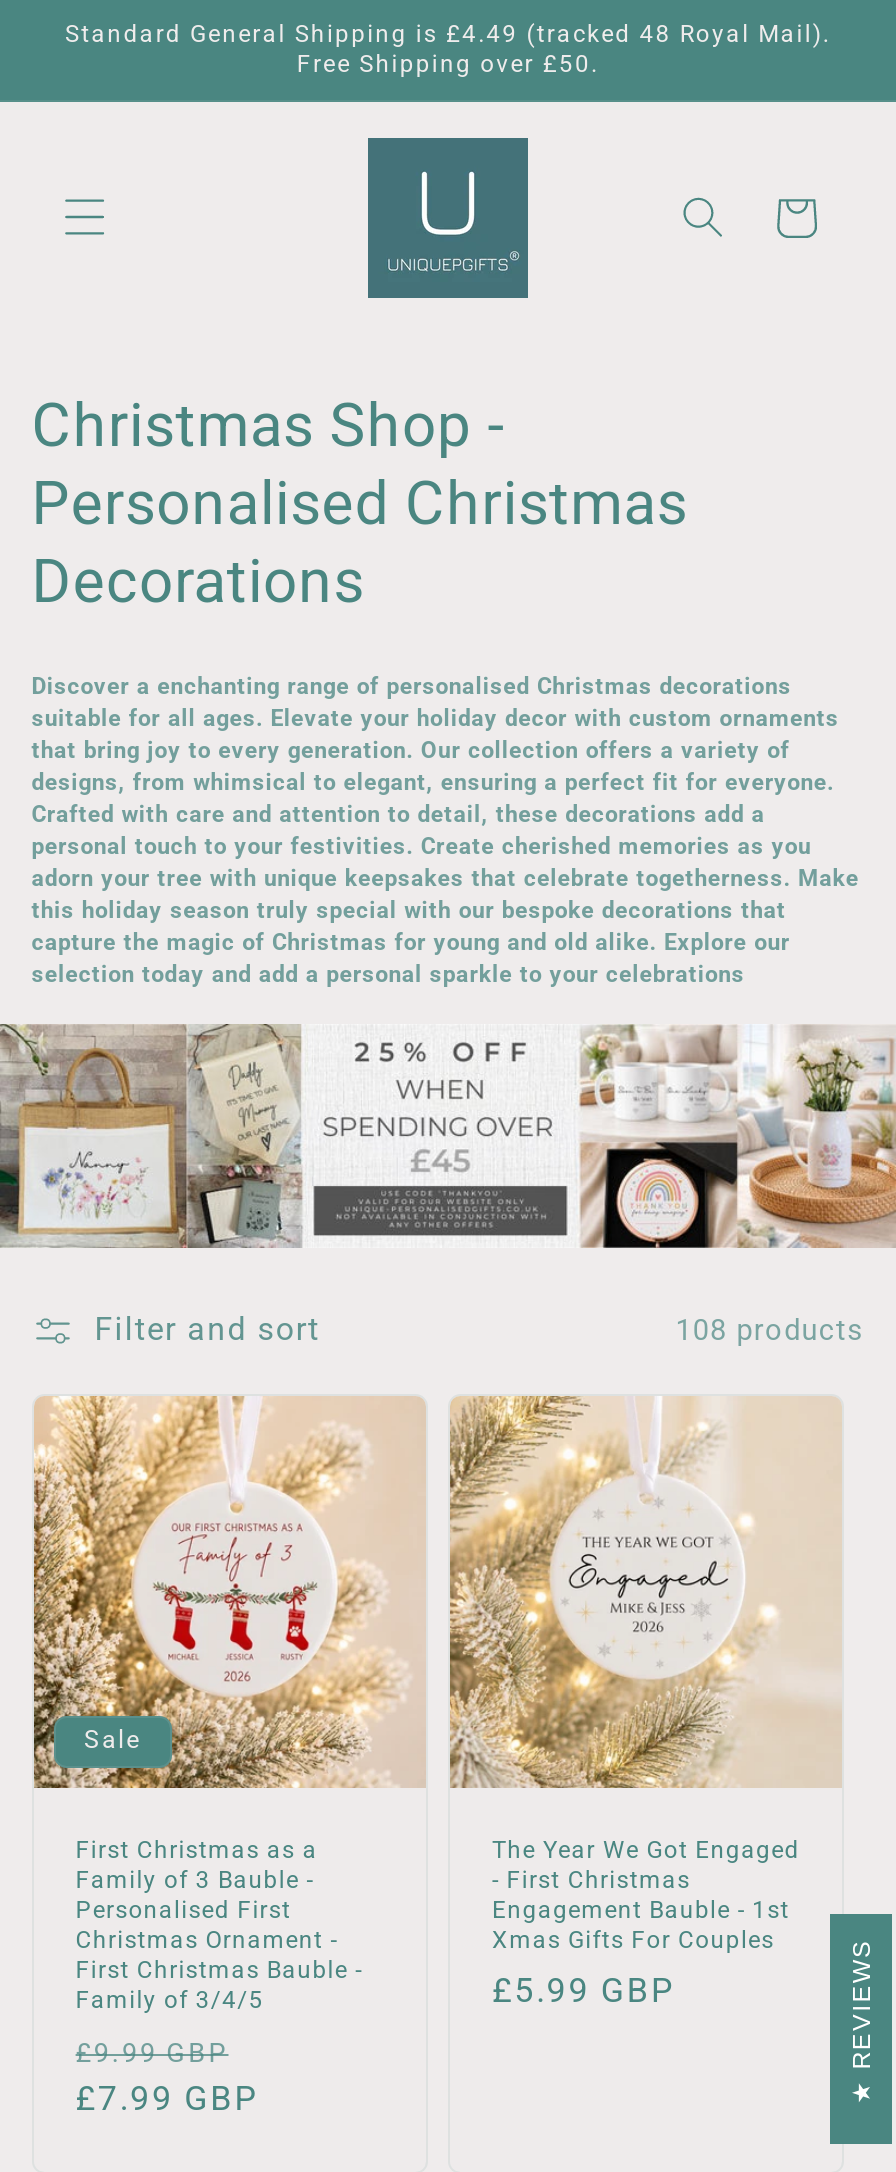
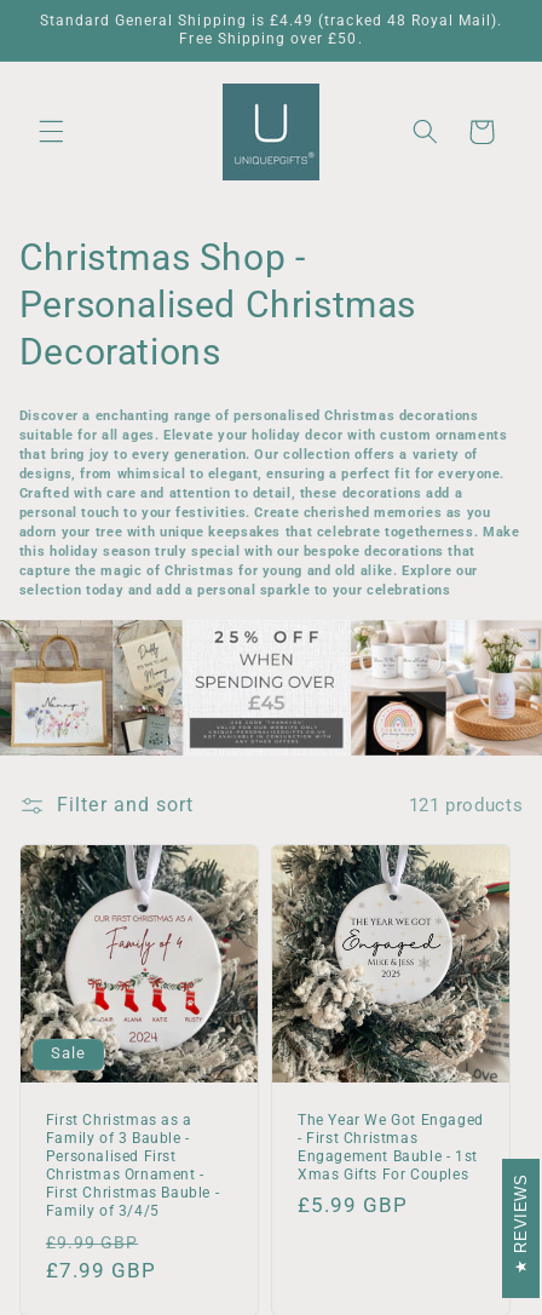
- 108 products
+ 121 products

- [image]
+ [image]

- [image]
+ [image]
